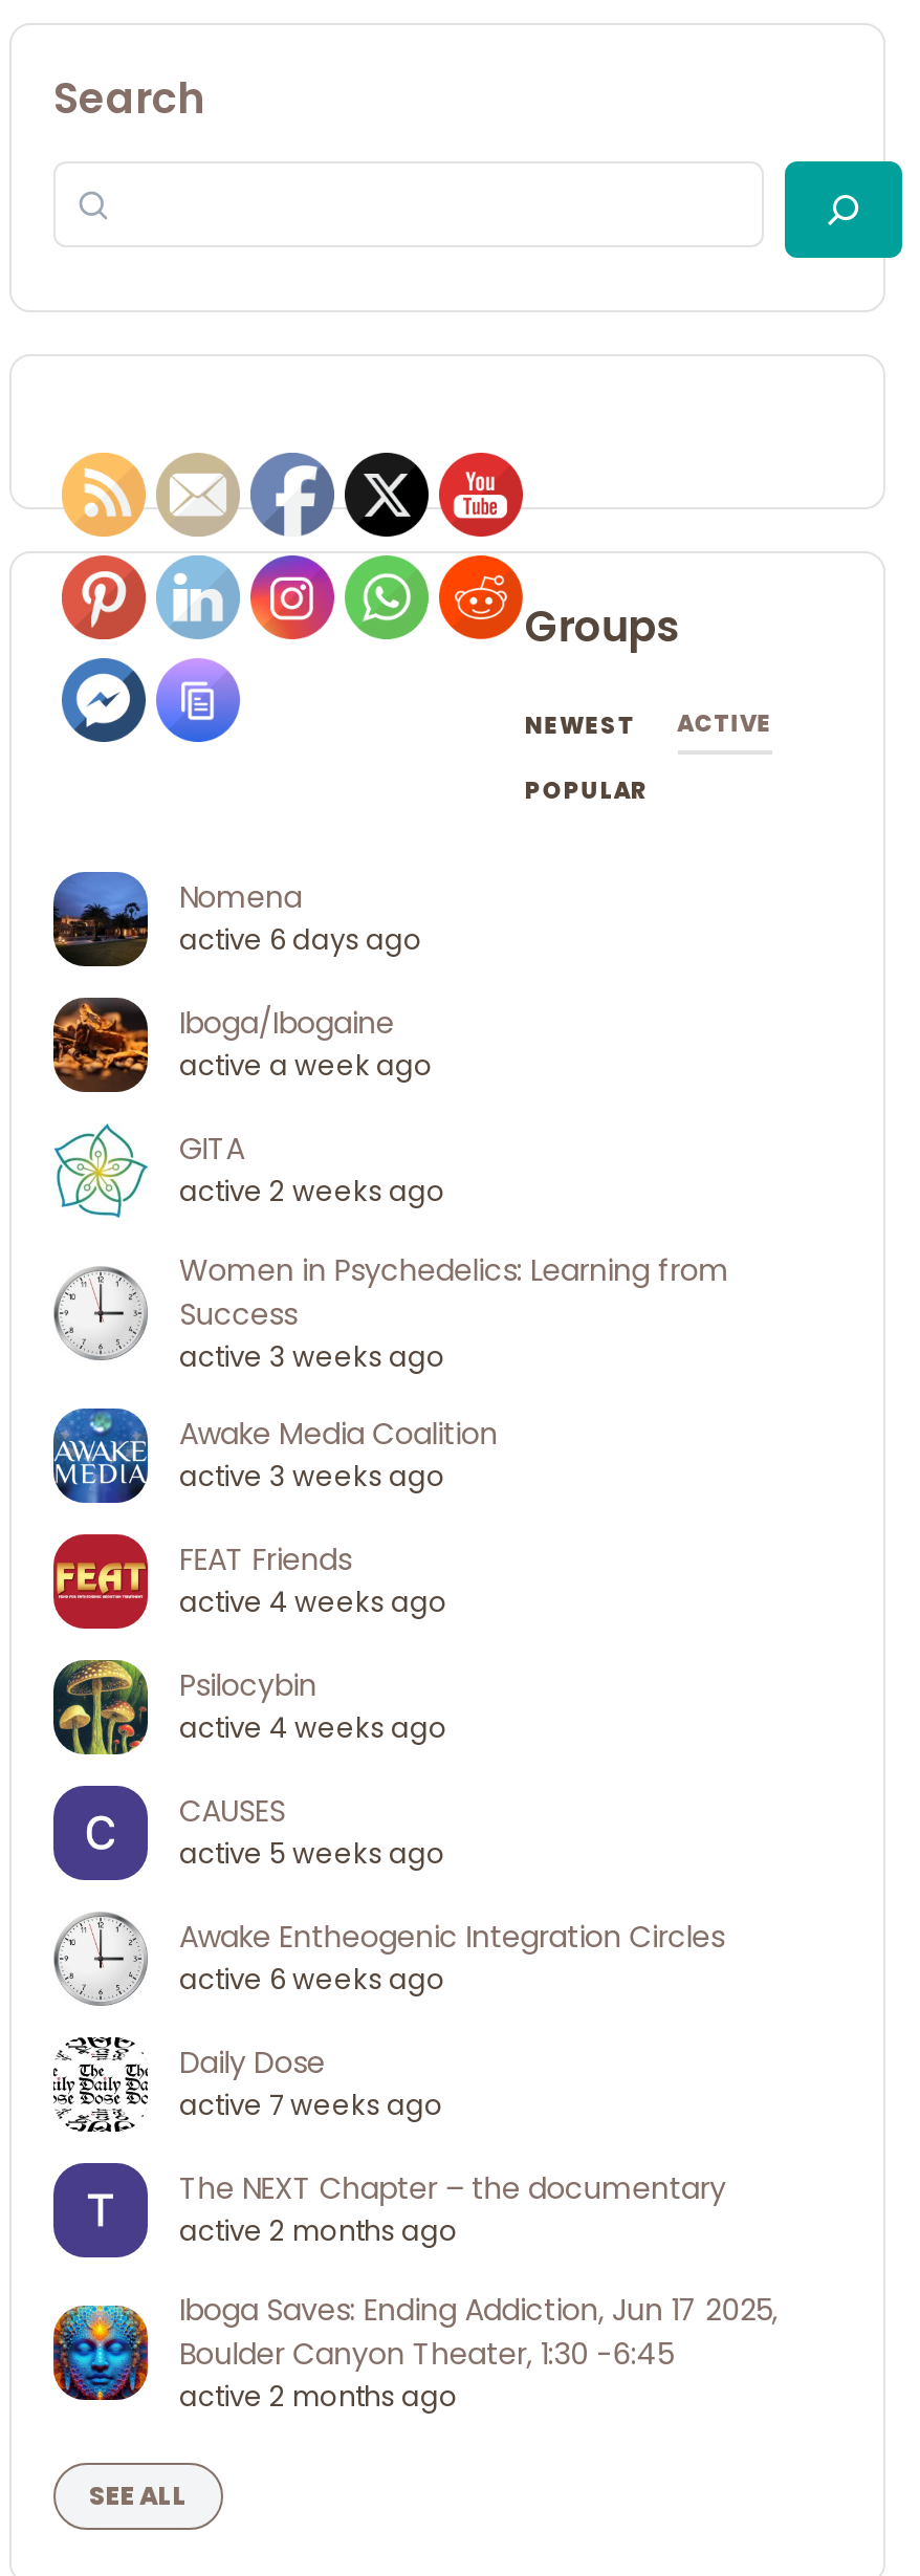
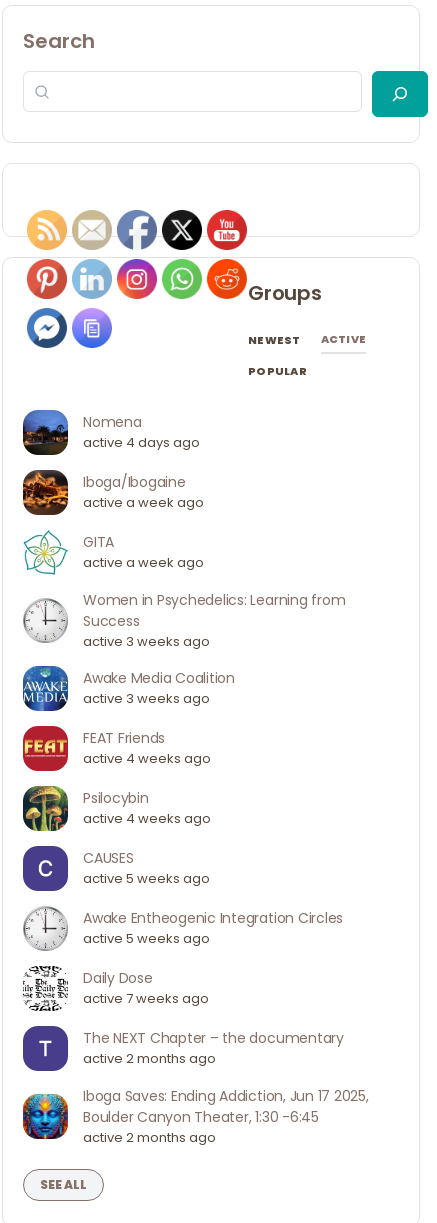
- active 6 days ago
+ active 4 days ago

- active 2 weeks ago
+ active a week ago

- active 6 weeks ago
+ active 5 weeks ago
